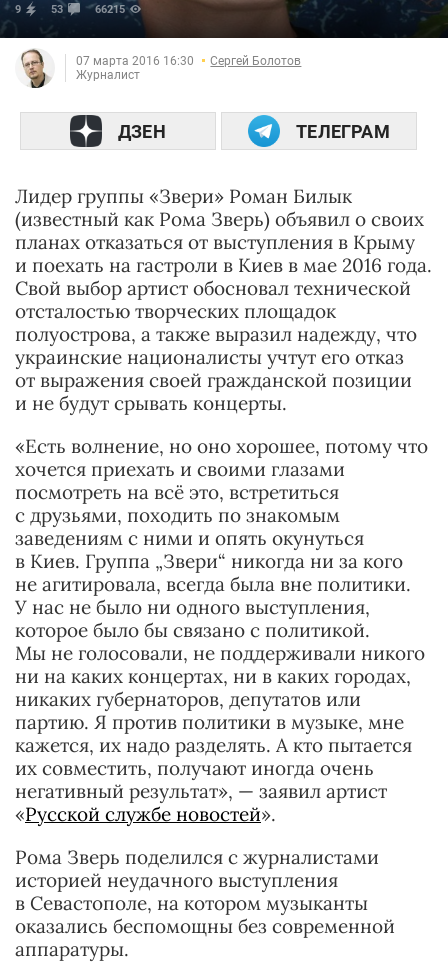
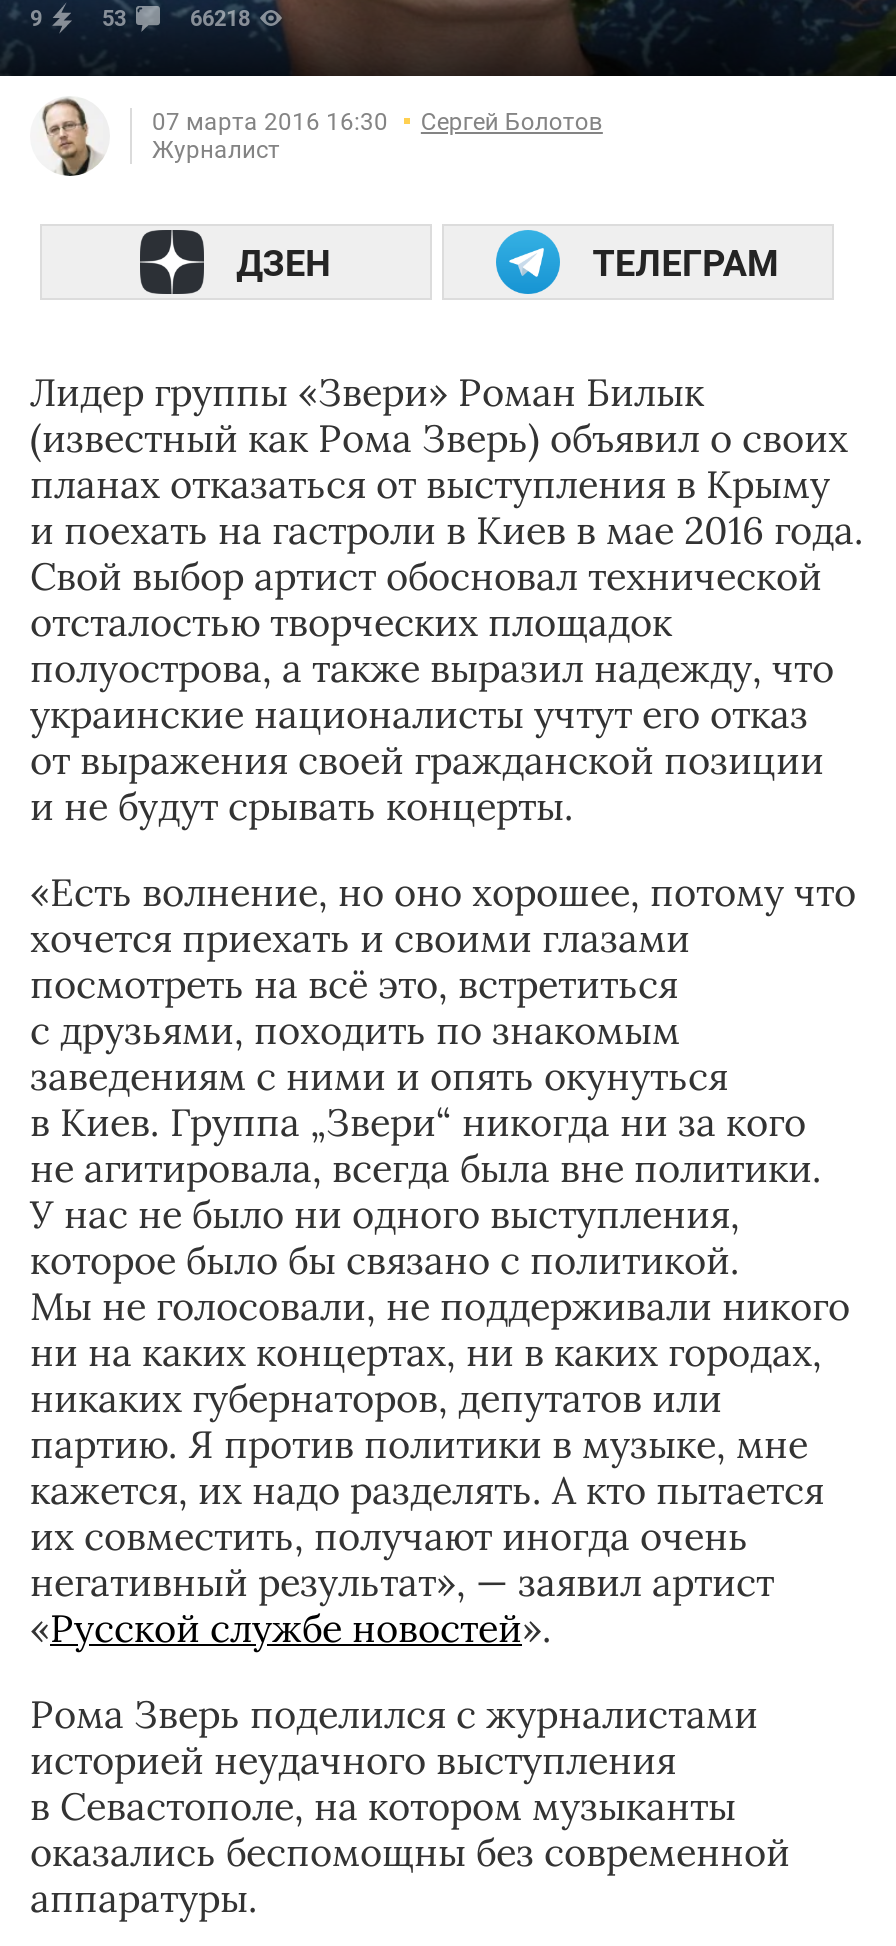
- 66215
+ 66218
